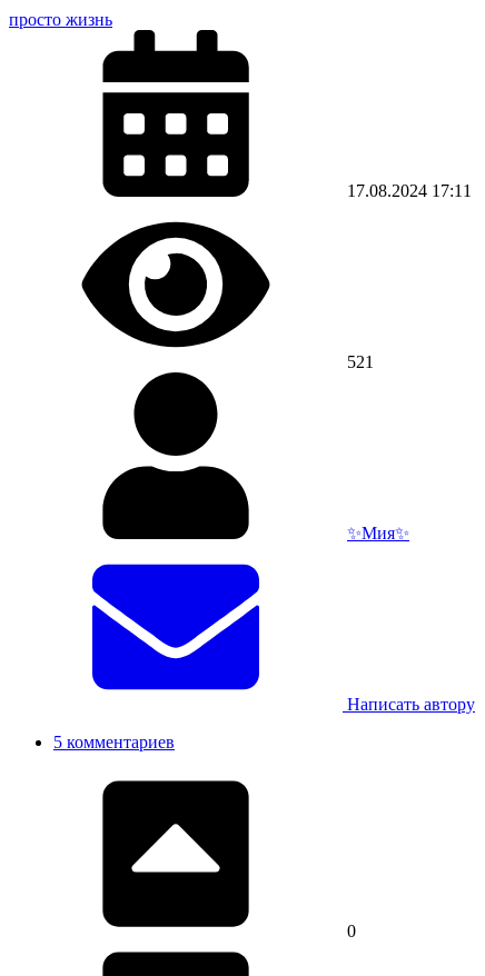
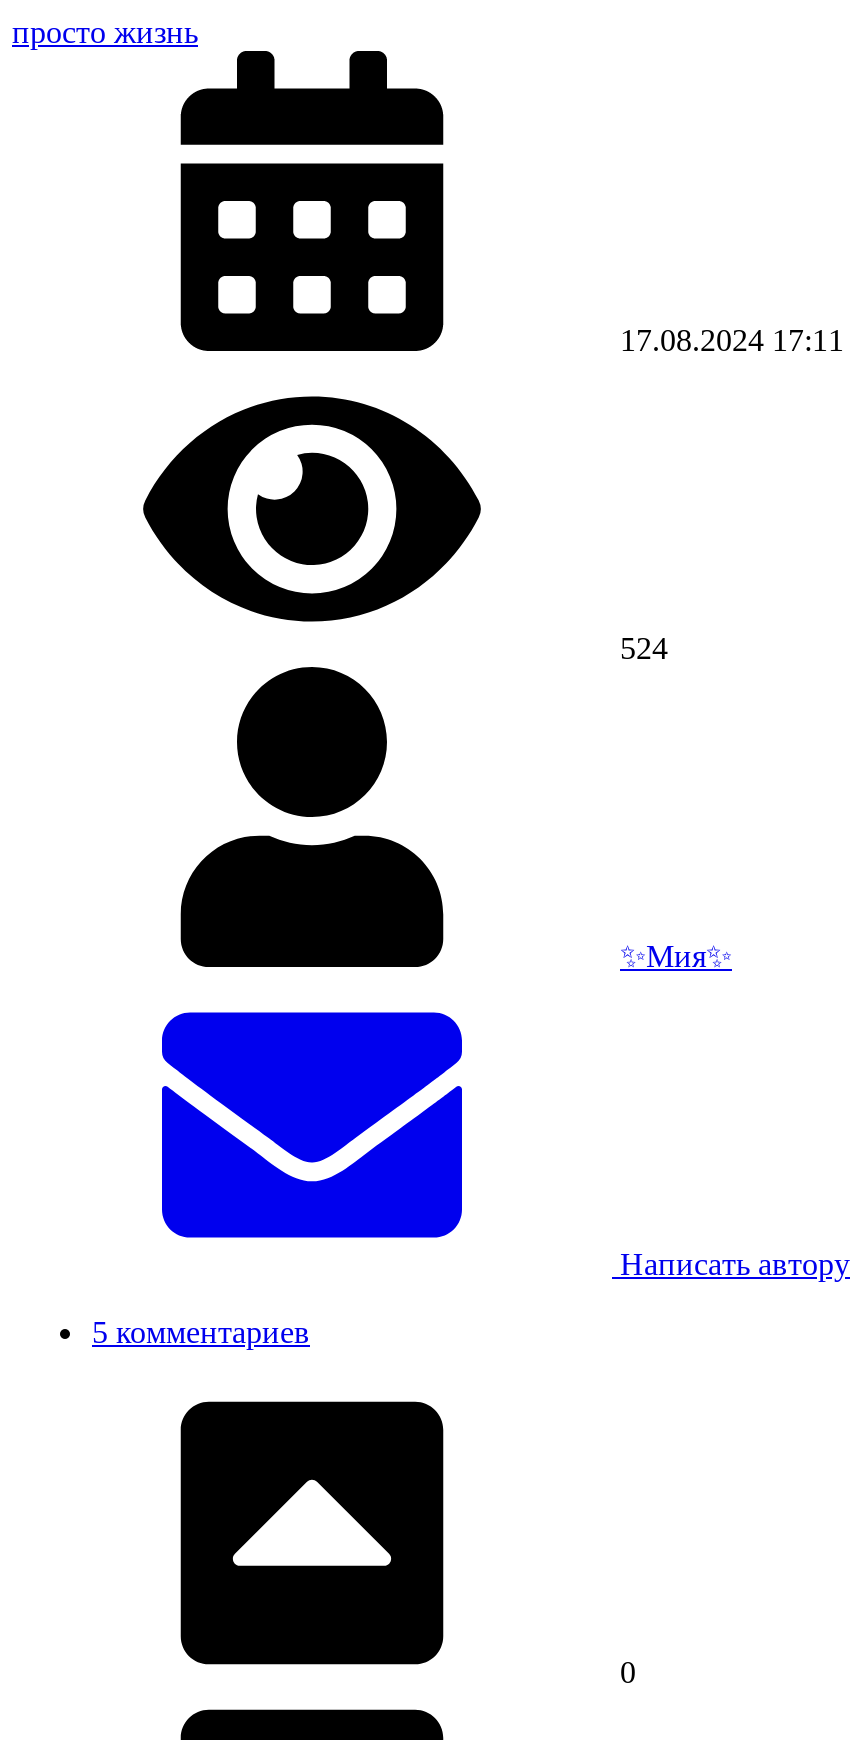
- 521
+ 524
